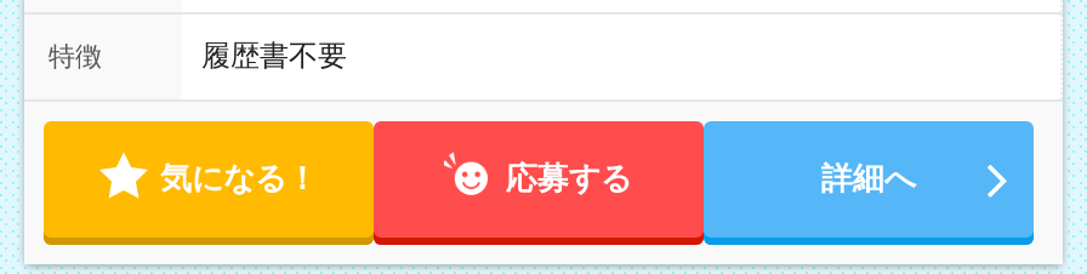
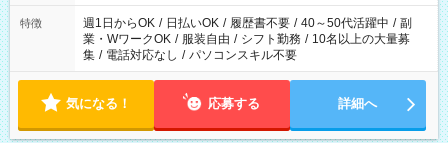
- 履歴書不要
+ 週1日からOK / 日払いOK / 履歴書不要 / 40～50代活躍中 / 副
+ 業・WワークOK / 服装自由 / シフト勤務 / 10名以上の大量募
+ 集 / 電話対応なし / パソコンスキル不要
